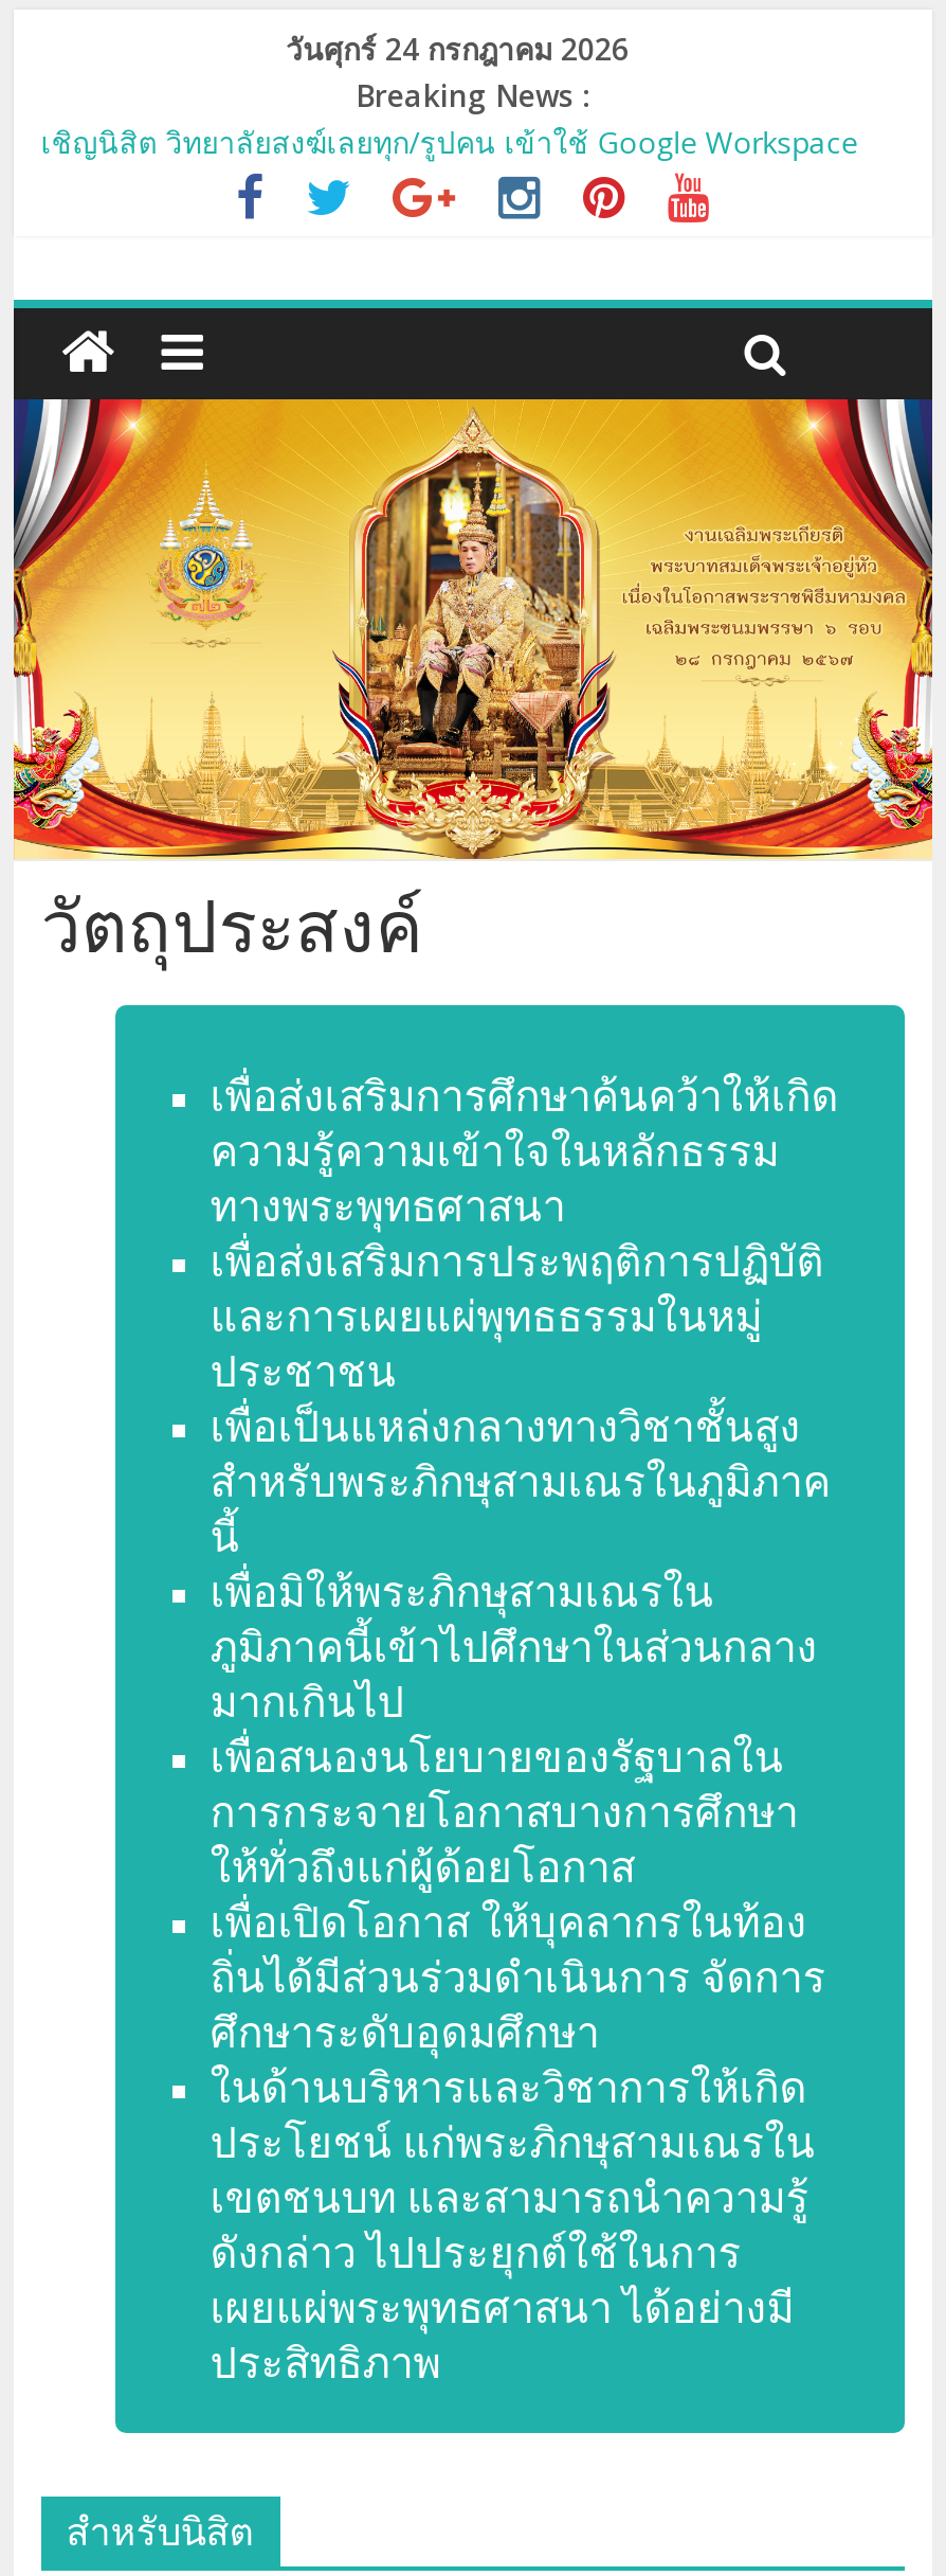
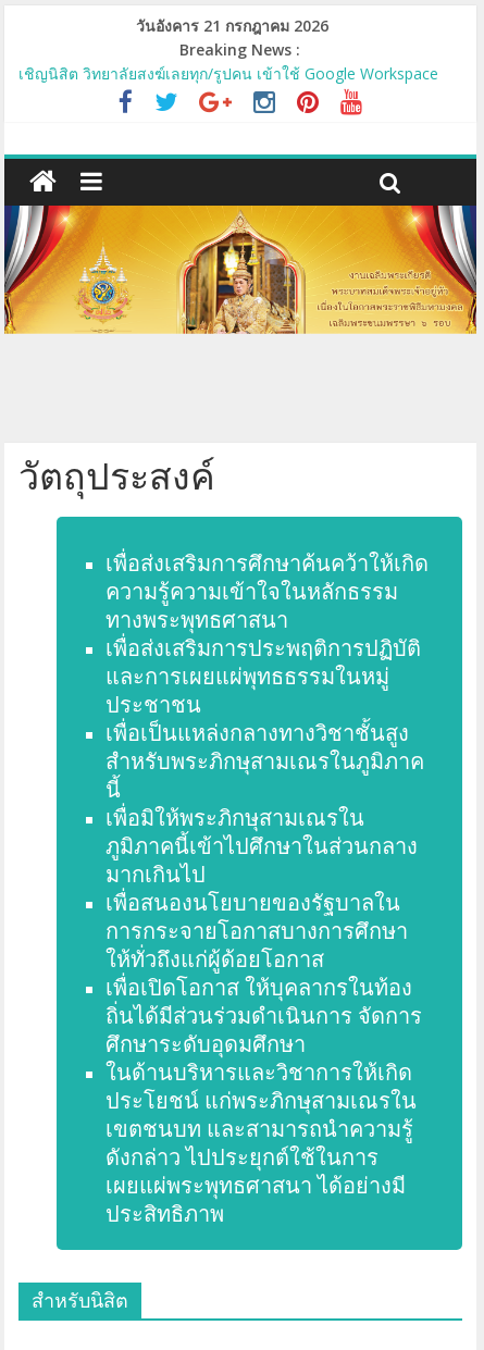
- วันศุกร์ 24 กรกฎาคม 2026
+ วันอังคาร 21 กรกฎาคม 2026

- [image]
